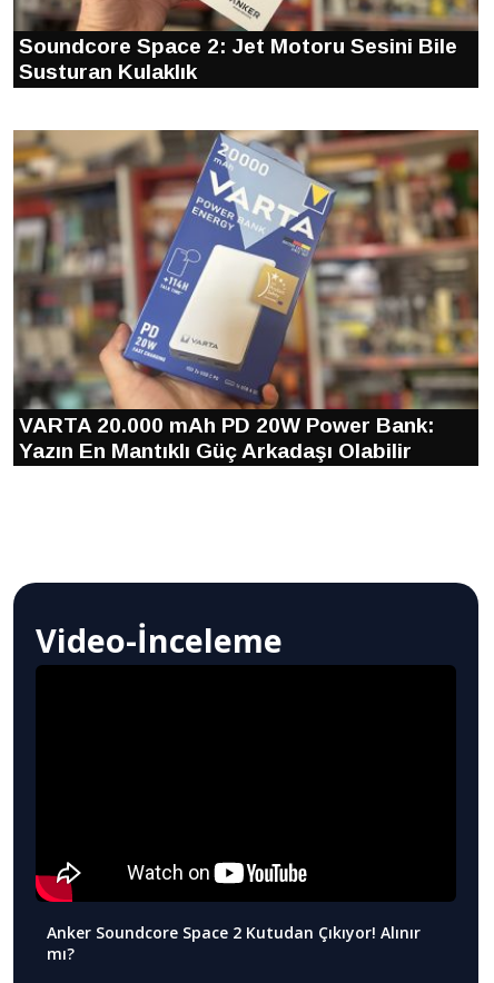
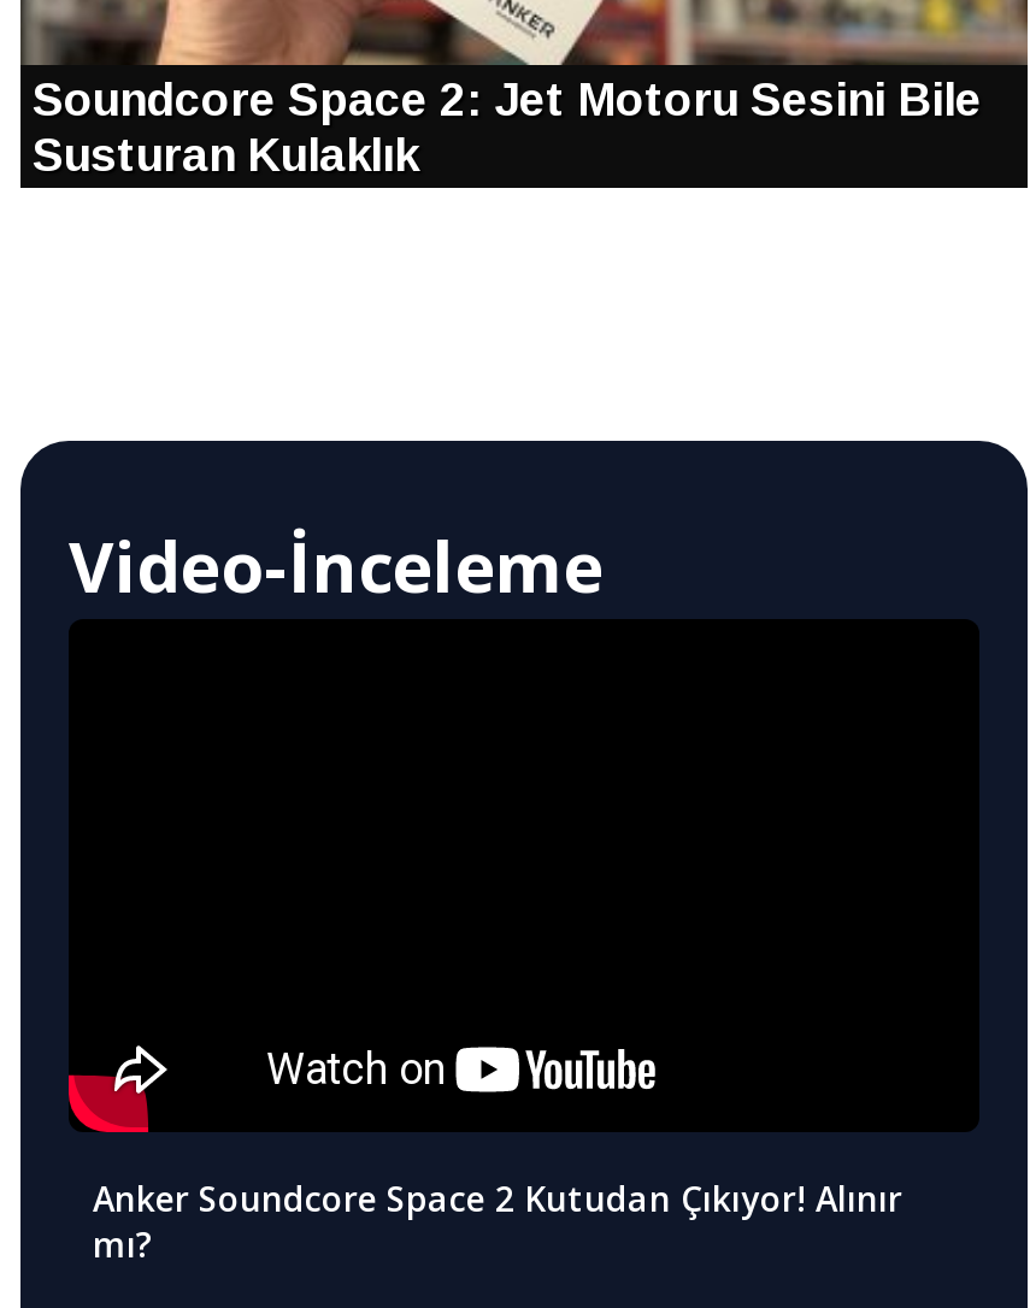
- [image]
- VARTA 20.000 mAh PD 20W Power Bank:
- Yazın En Mantıklı Güç Arkadaşı Olabilir
